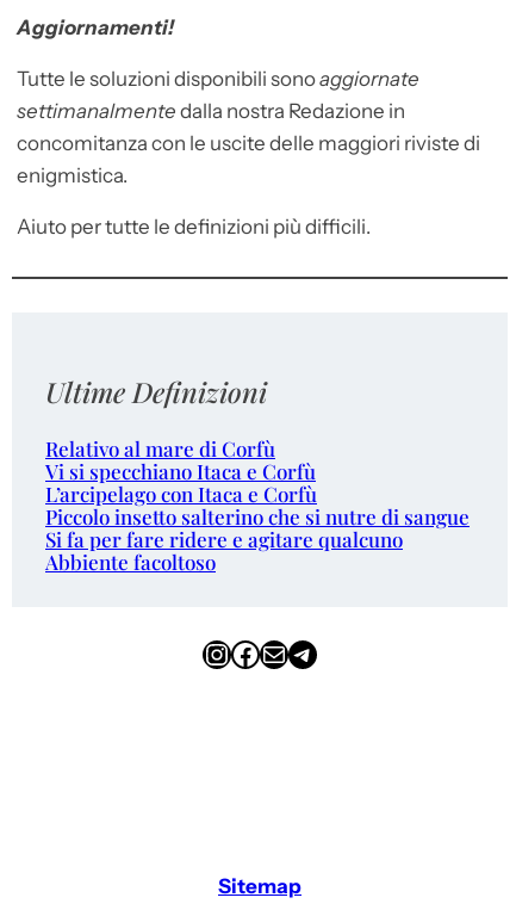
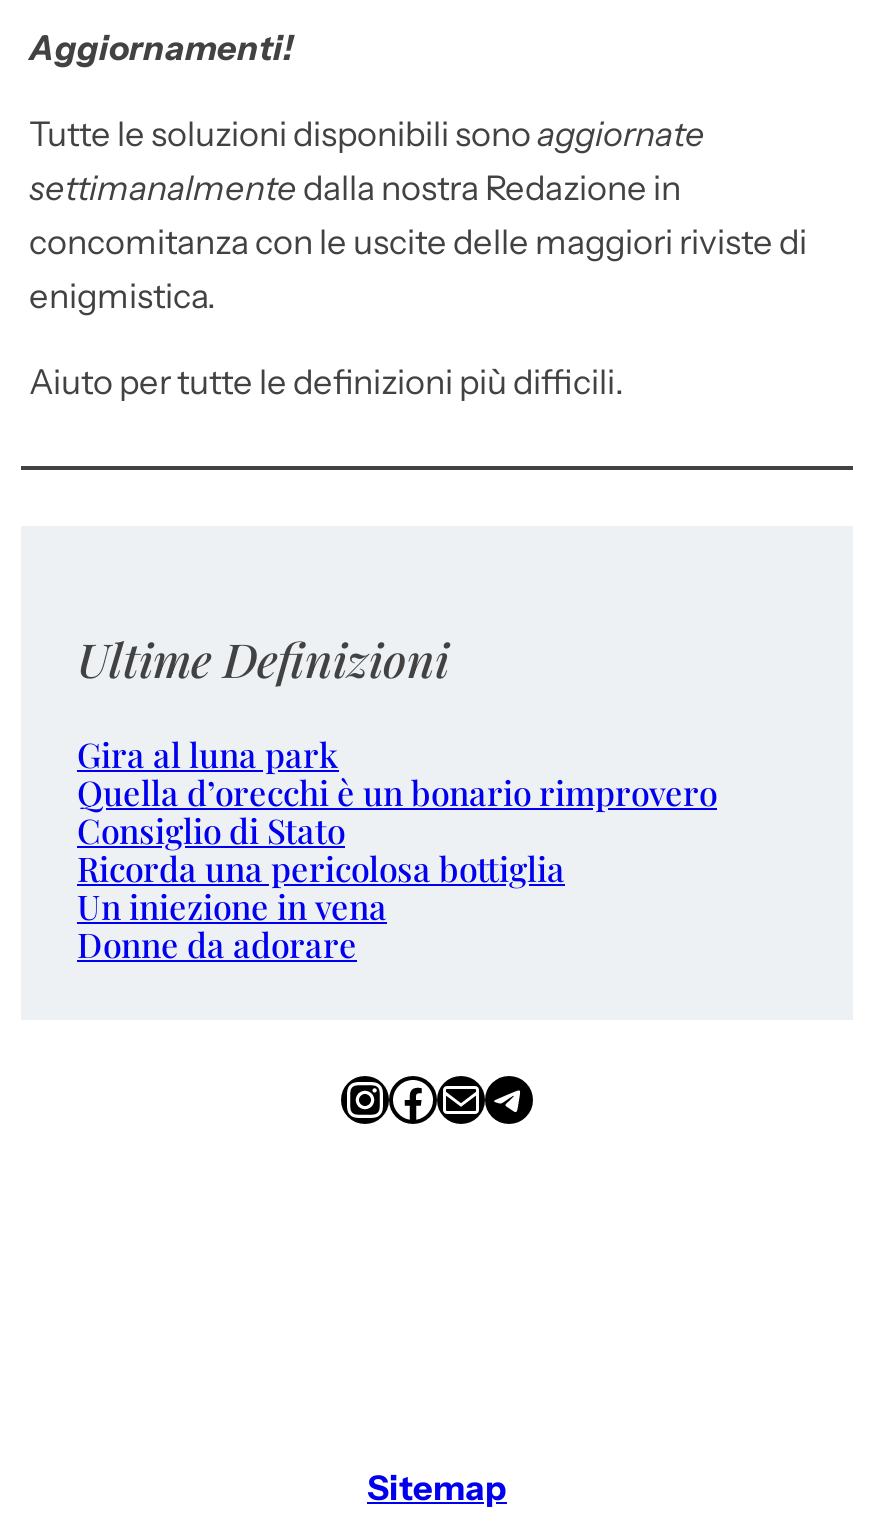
- Relativo al mare di Corfù
- Vi si specchiano Itaca e Corfù
- L’arcipelago con Itaca e Corfù
- Piccolo insetto salterino che si nutre di sangue
- Si fa per fare ridere e agitare qualcuno
- Abbiente facoltoso
+ Gira al luna park
+ Quella d’orecchi è un bonario rimprovero
+ Consiglio di Stato
+ Ricorda una pericolosa bottiglia
+ Un iniezione in vena
+ Donne da adorare
